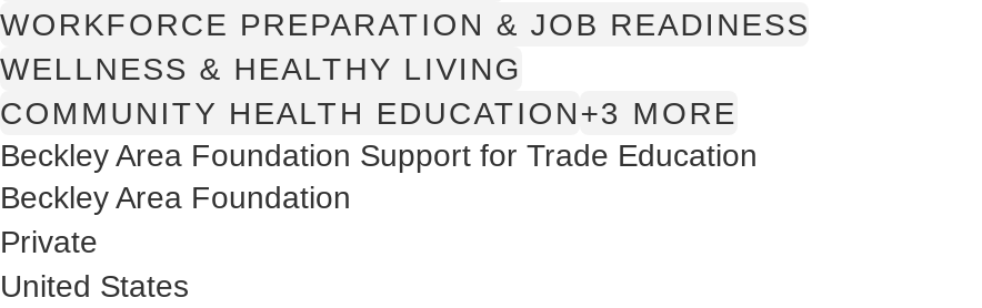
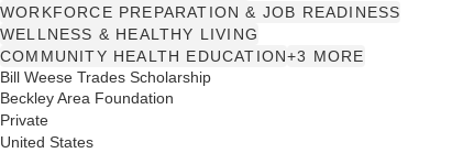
- Beckley Area Foundation Support for Trade Education
+ Bill Weese Trades Scholarship
